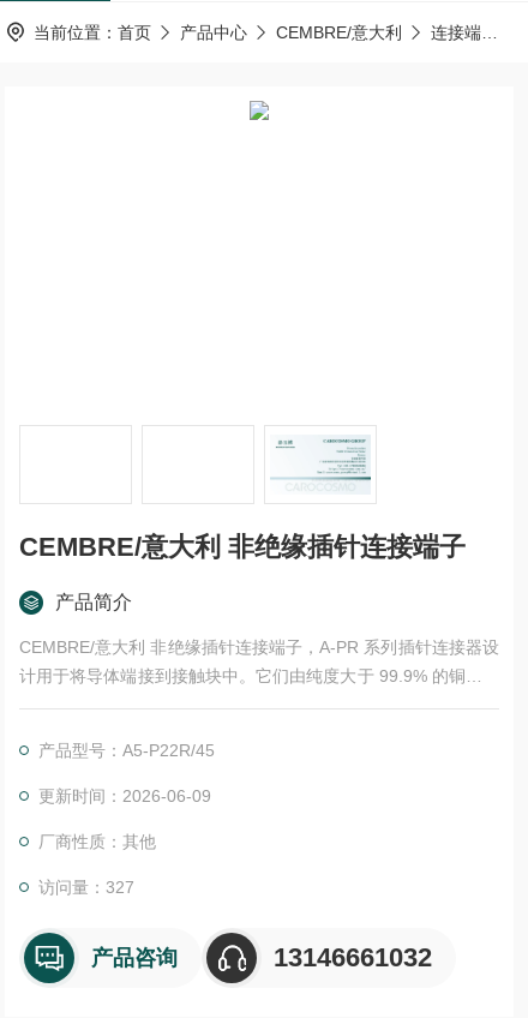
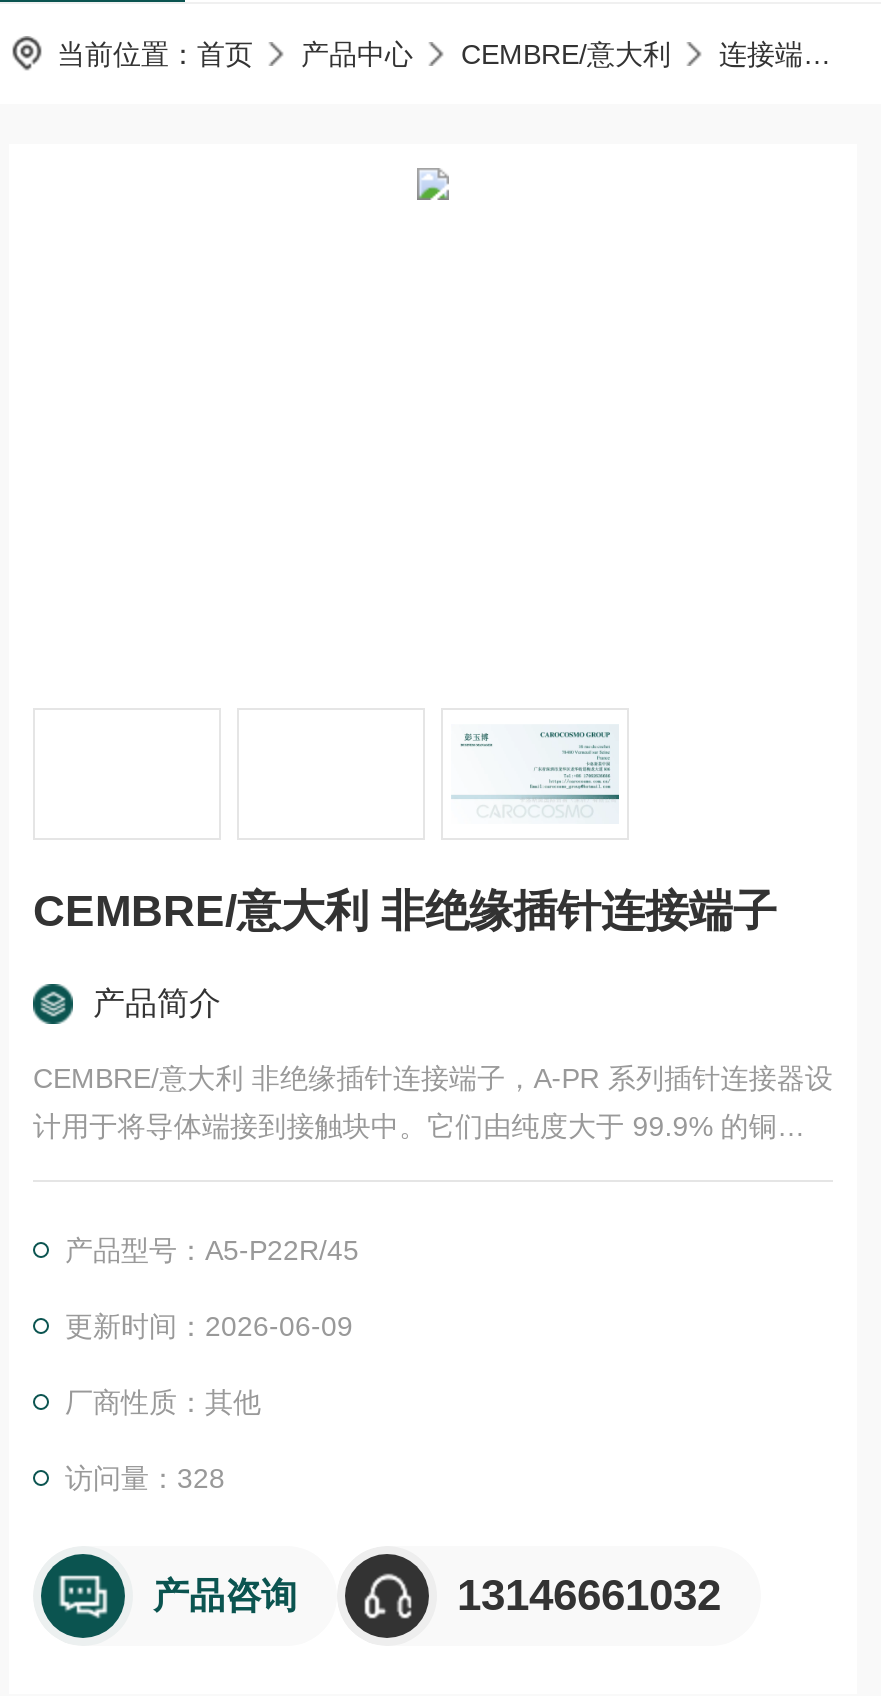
- 访问量：327
+ 访问量：328
